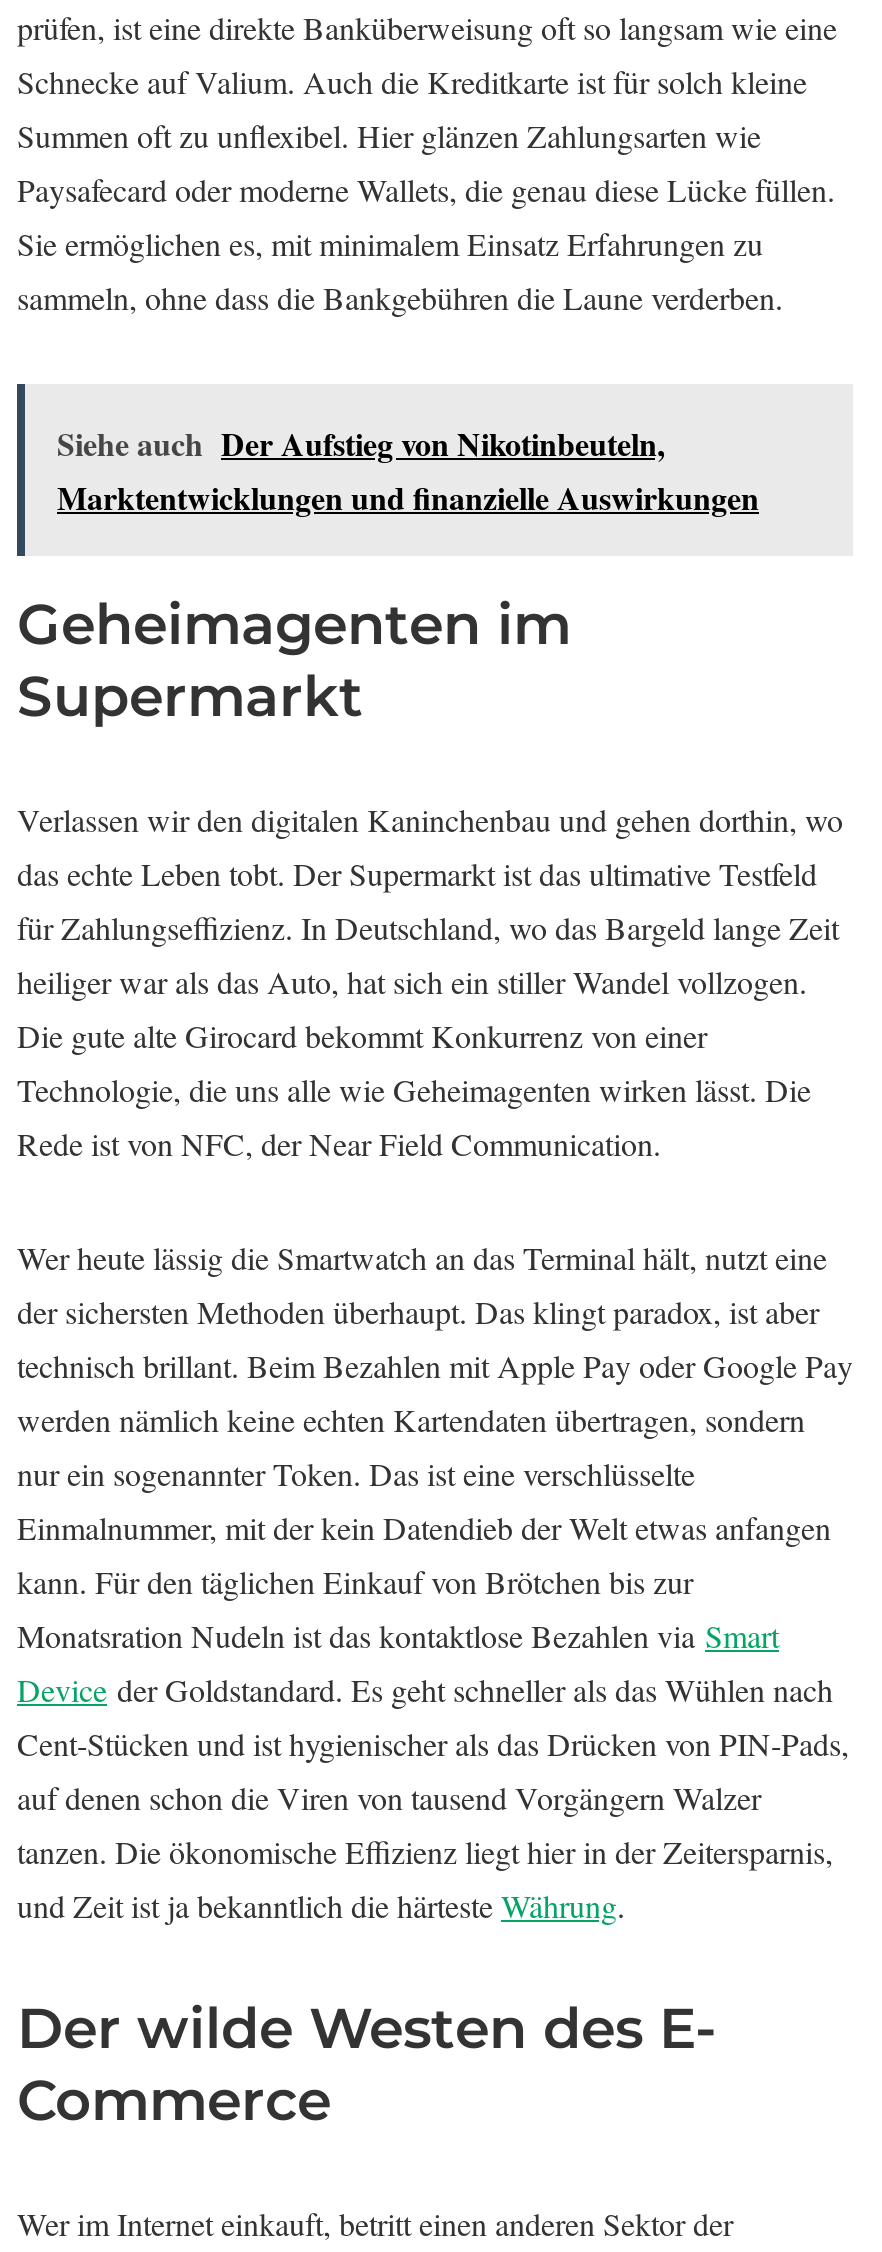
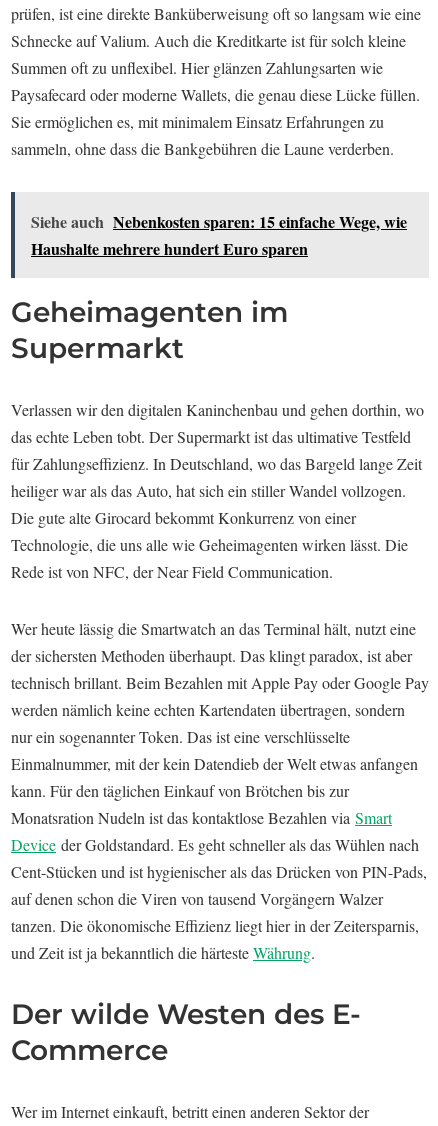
- Siehe auch Der Aufstieg von Nikotinbeuteln,
- Marktentwicklungen und finanzielle Auswirkungen
+ Siehe auch Nebenkosten sparen: 15 einfache Wege, wie
+ Haushalte mehrere hundert Euro sparen
